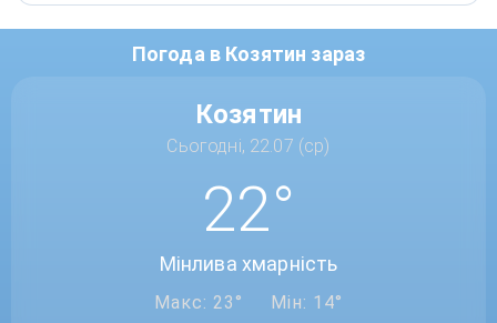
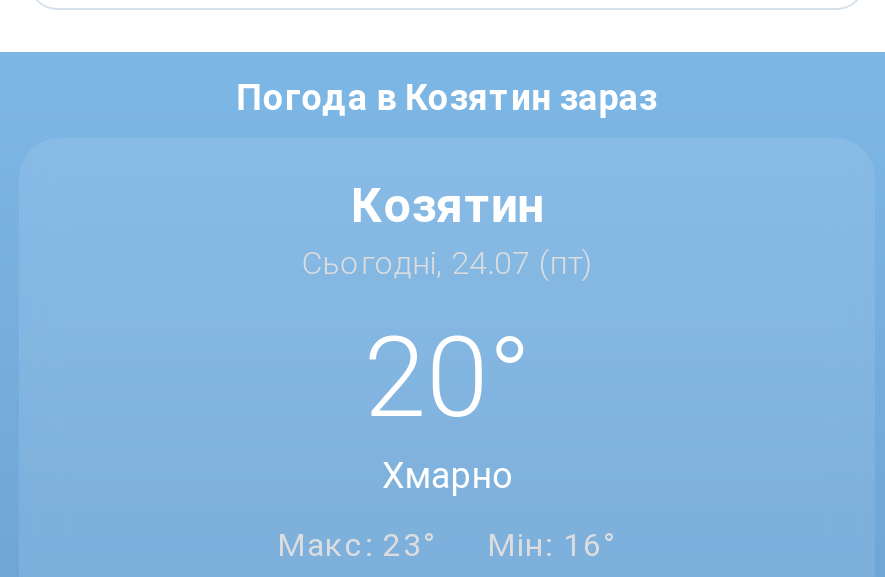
- Сьогодні, 22.07 (ср)
- 22°
- Мінлива хмарність
+ Сьогодні, 24.07 (пт)
+ 20°
+ Хмарно

- Макс: 23° Мін: 14°
+ Макс: 23° Мін: 16°
